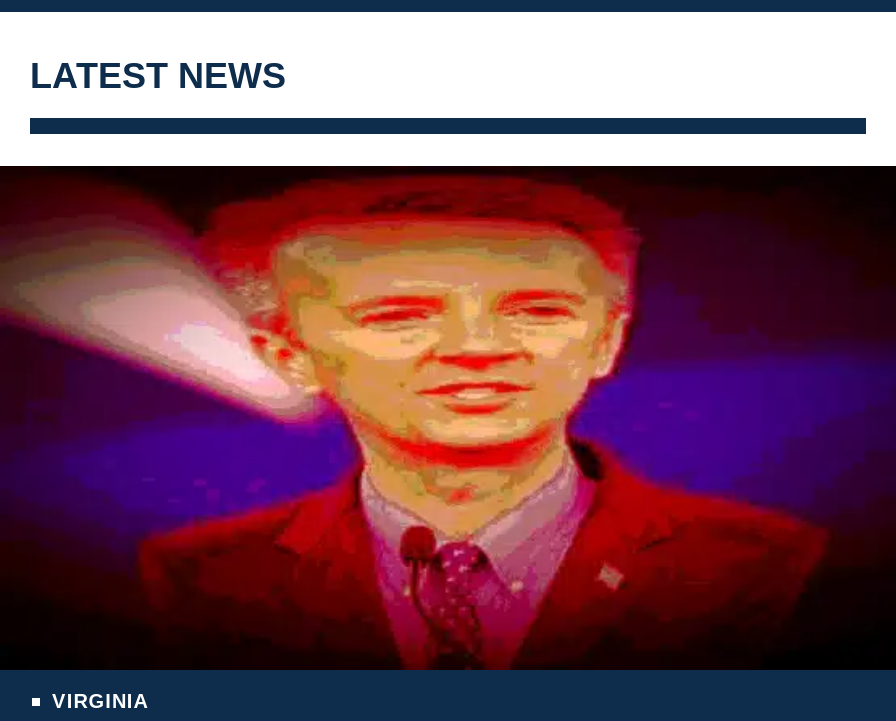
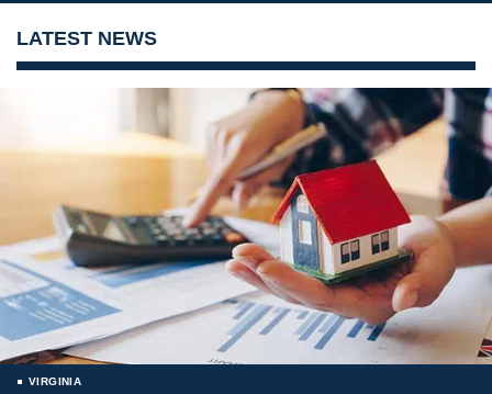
- [image]
+ [image]
